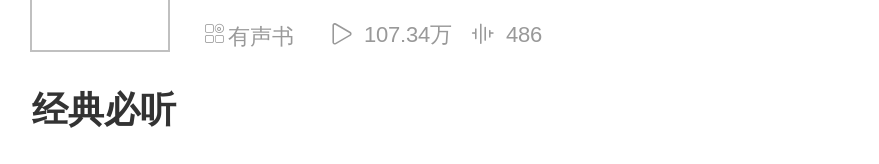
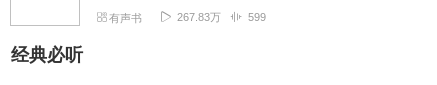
- 107.34万
+ 267.83万

- 486
+ 599
